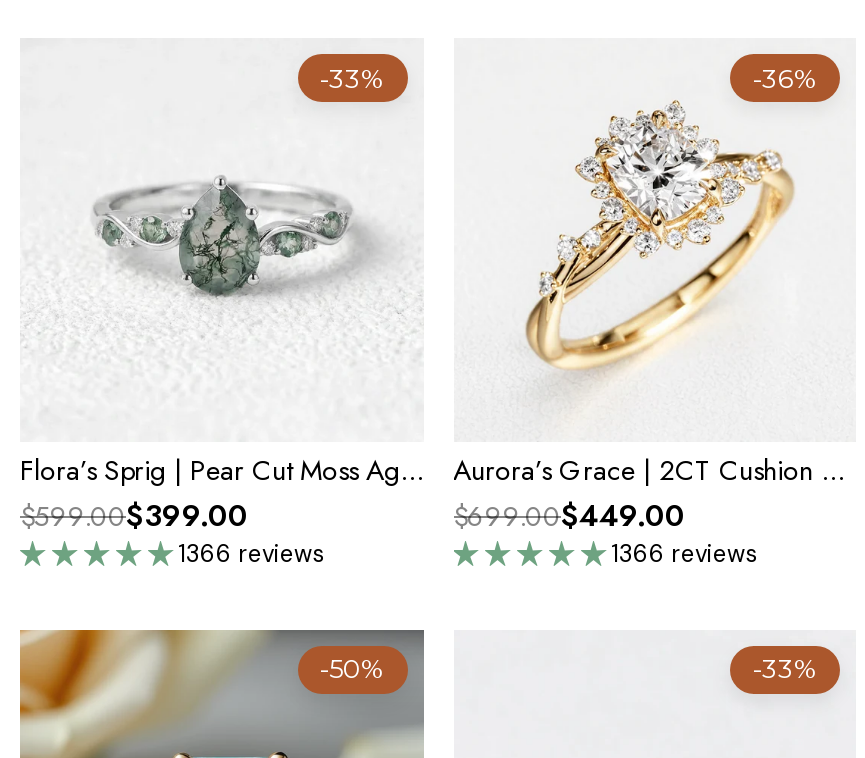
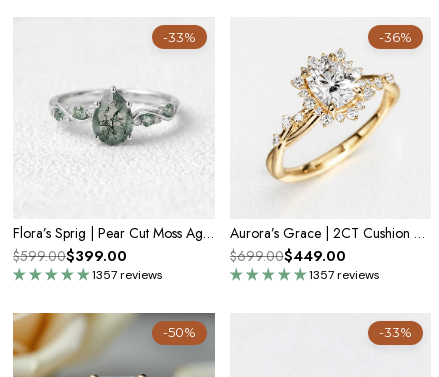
- 1366 reviews
+ 1357 reviews

- 1366 reviews
+ 1357 reviews
